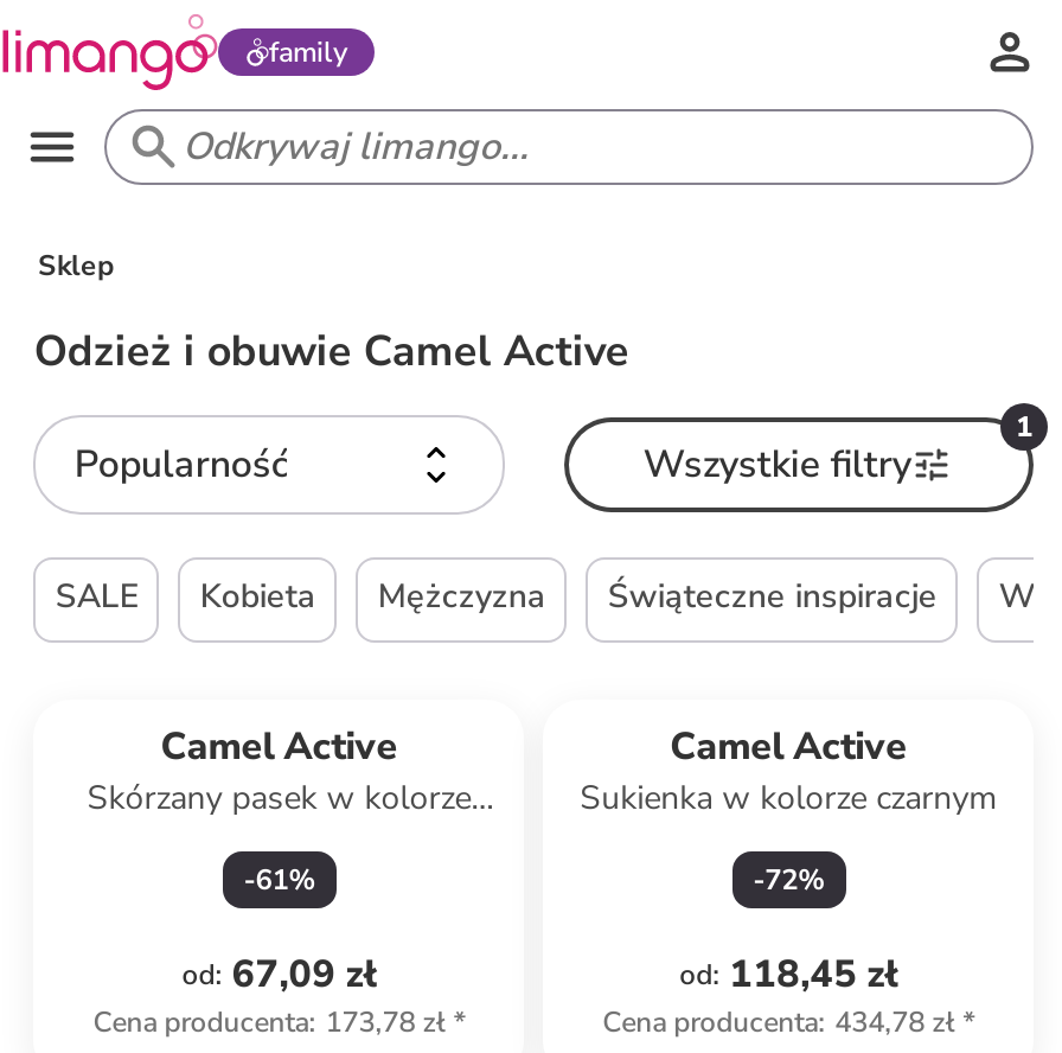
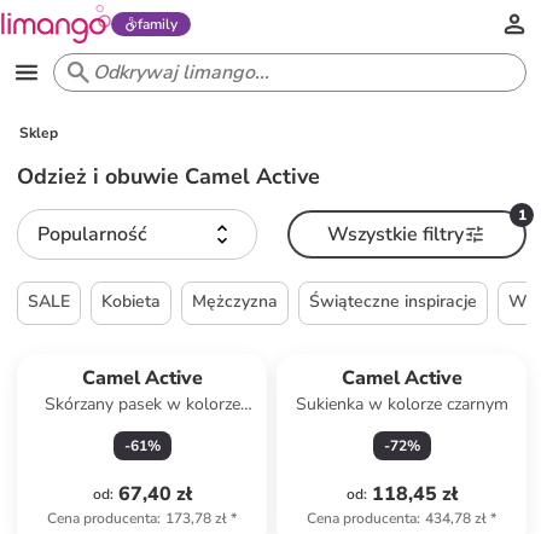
- od: 67,09 zł
+ od: 67,40 zł
